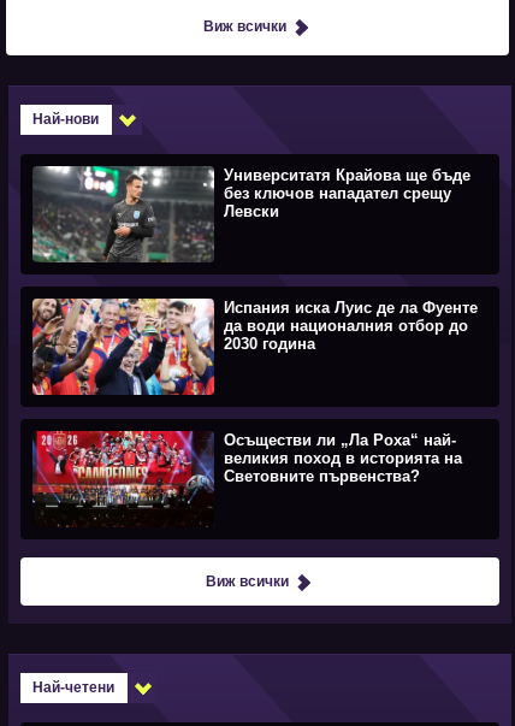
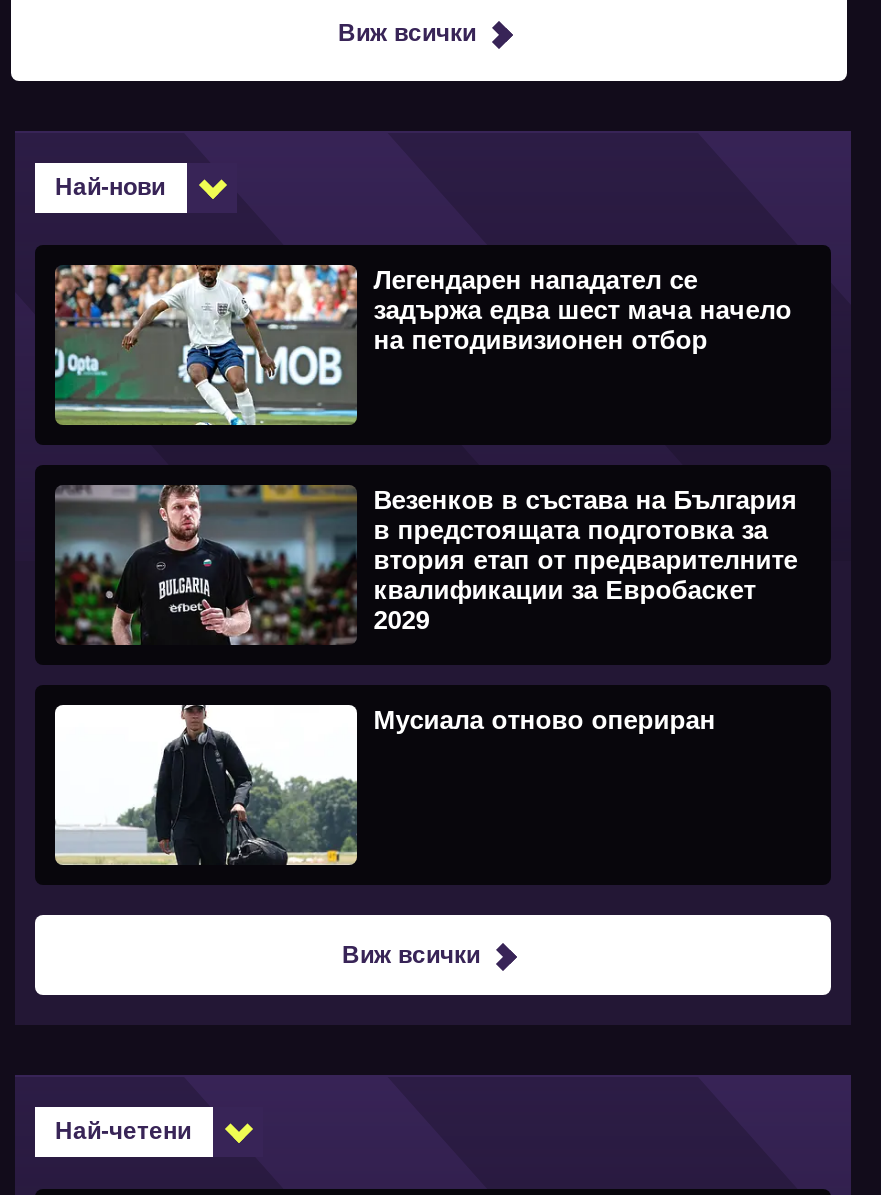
- [image]
- Университатя Крайова ще бъде
- без ключов нападател срещу
- Левски
+ [image]
+ Легендарен нападател се
+ задържа едва шест мача начело
+ на петодивизионен отбор

- [image]
- Испания иска Луис де ла Фуенте
- да води националния отбор до
- 2030 година
+ [image]
+ Везенков в състава на България
+ в предстоящата подготовка за
+ втория етап от предварителните
+ квалификации за Евробаскет
+ 2029

- [image]
- Осъществи ли „Ла Роха“ най-
- великия поход в историята на
- Световните първенства?
+ [image]
+ Мусиала отново опериран
